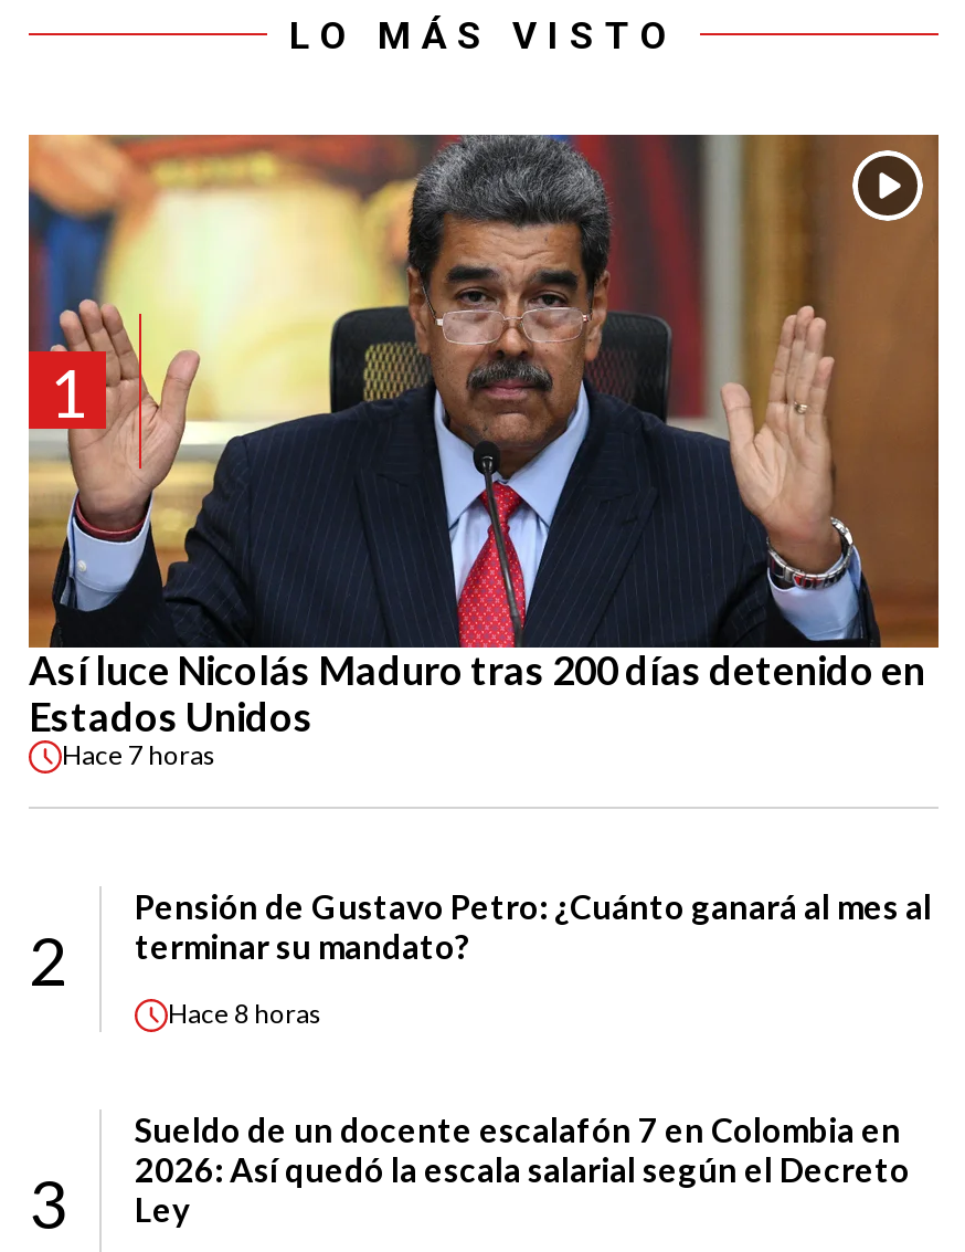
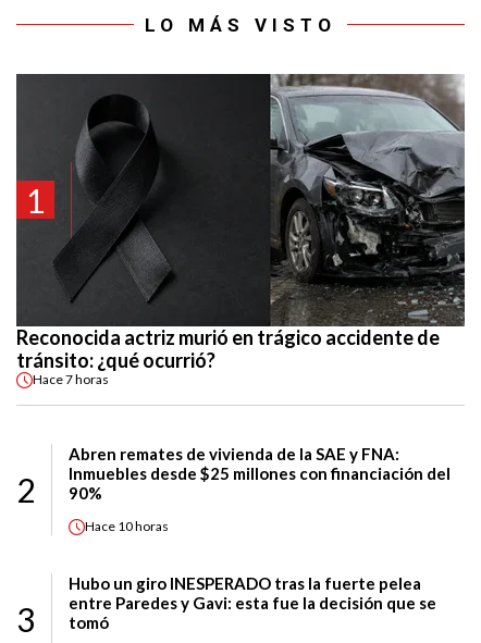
- [image]
- Así luce Nicolás Maduro tras 200 días detenido en
- Estados Unidos
+ [image]
+ Reconocida actriz murió en trágico accidente de
+ tránsito: ¿qué ocurrió?

- Pensión de Gustavo Petro: ¿Cuánto ganará al mes al
- terminar su mandato?
+ Abren remates de vivienda de la SAE y FNA:
+ Inmuebles desde $25 millones con financiación del
+ 90%

- Hace 8 horas
+ Hace 10 horas

- Sueldo de un docente escalafón 7 en Colombia en
- 2026: Así quedó la escala salarial según el Decreto
- Ley
+ Hubo un giro INESPERADO tras la fuerte pelea
+ entre Paredes y Gavi: esta fue la decisión que se
+ tomó
